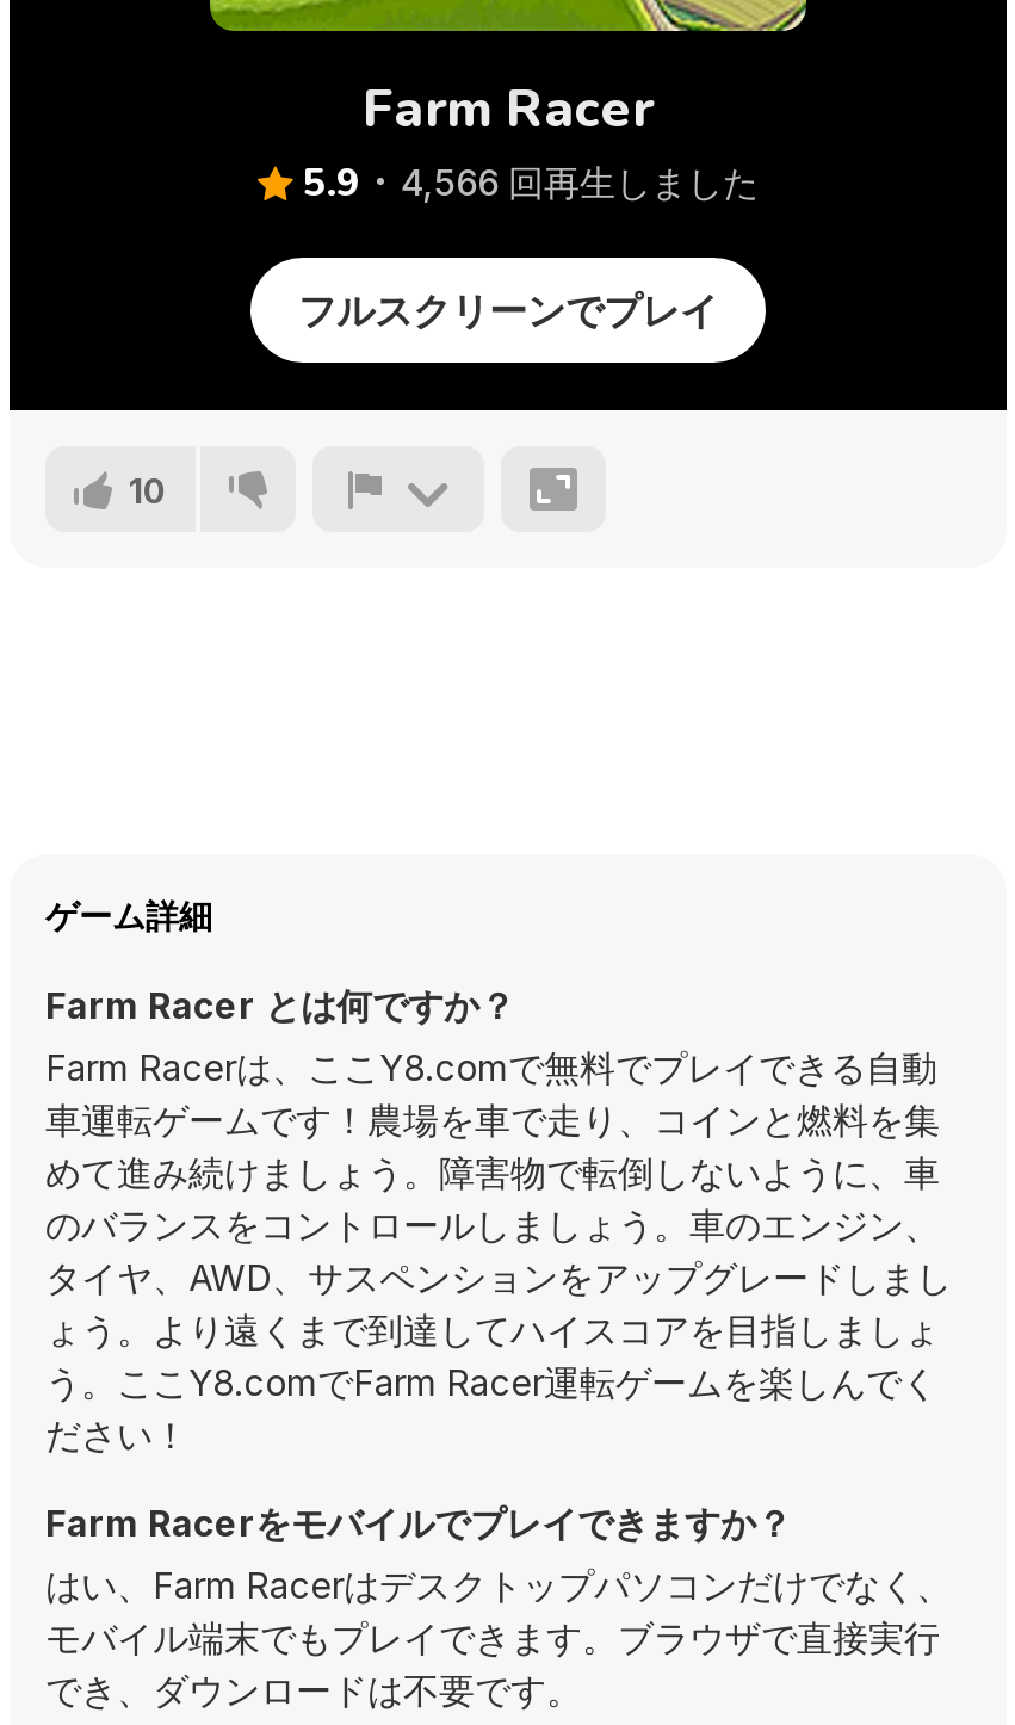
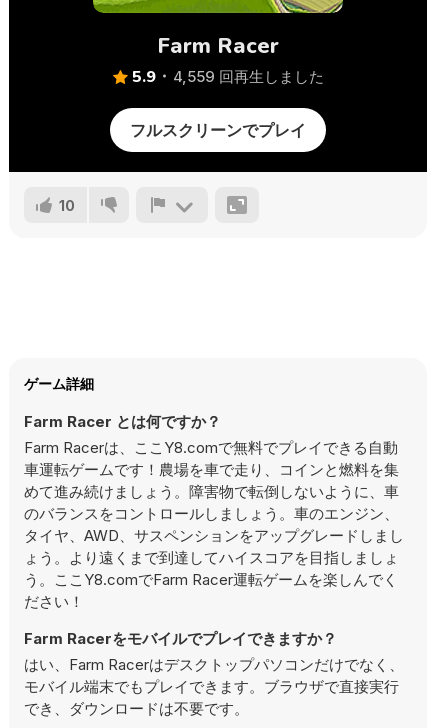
- 4,566 回再生しました
+ 4,559 回再生しました
